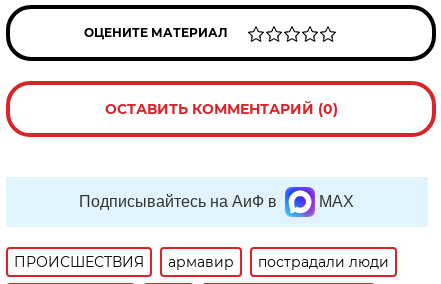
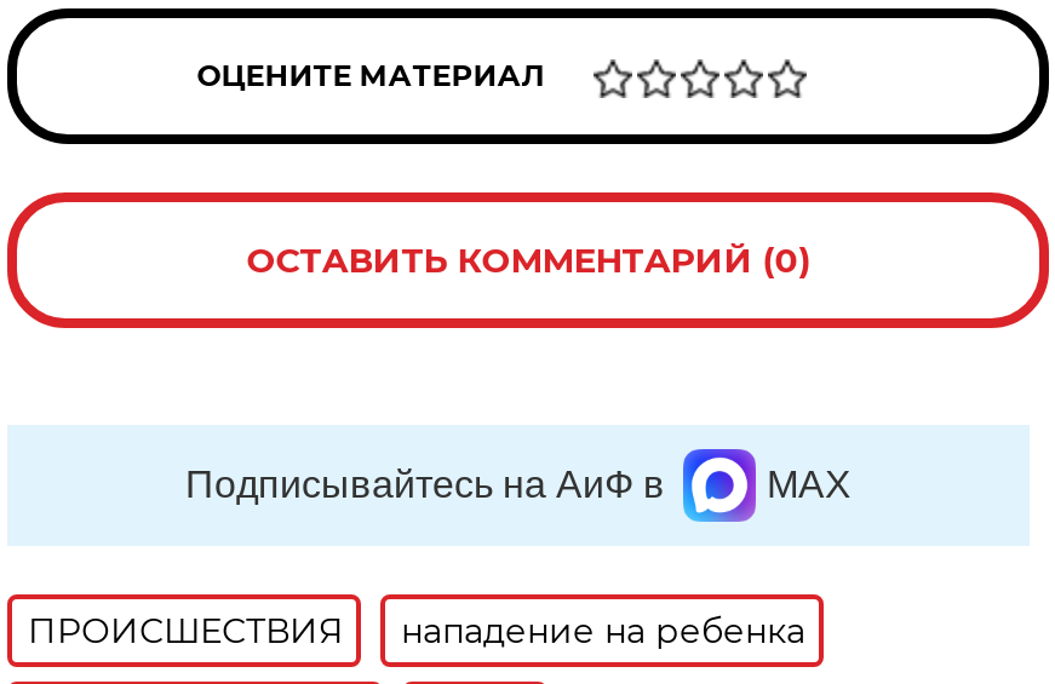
- армавир
- пострадали люди
+ нападение на ребенка
